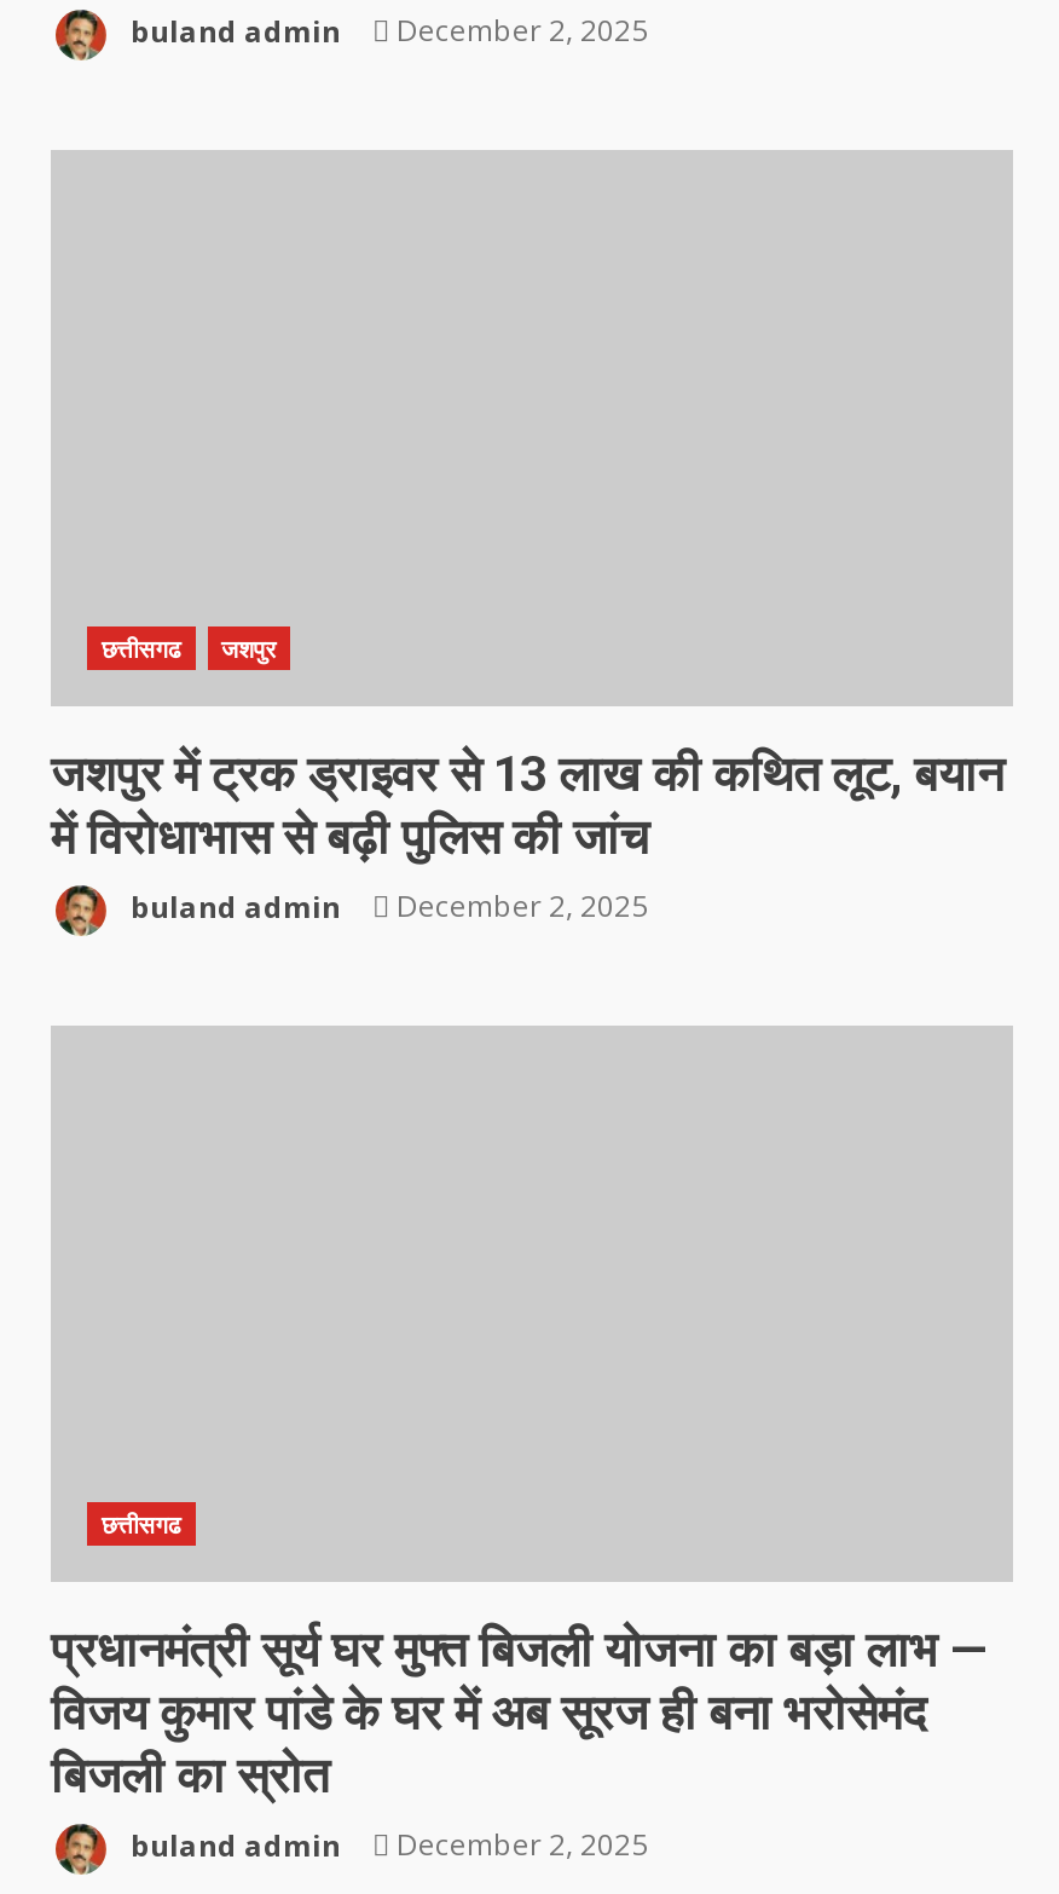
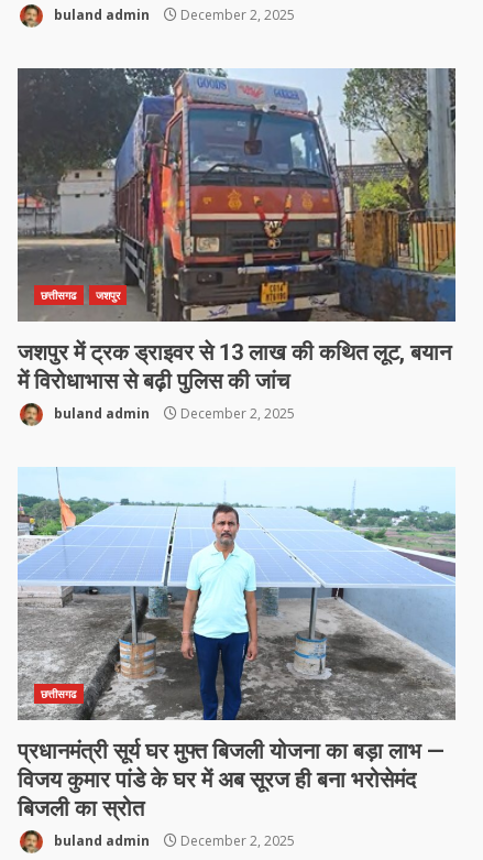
+ [image]

+ [image]
